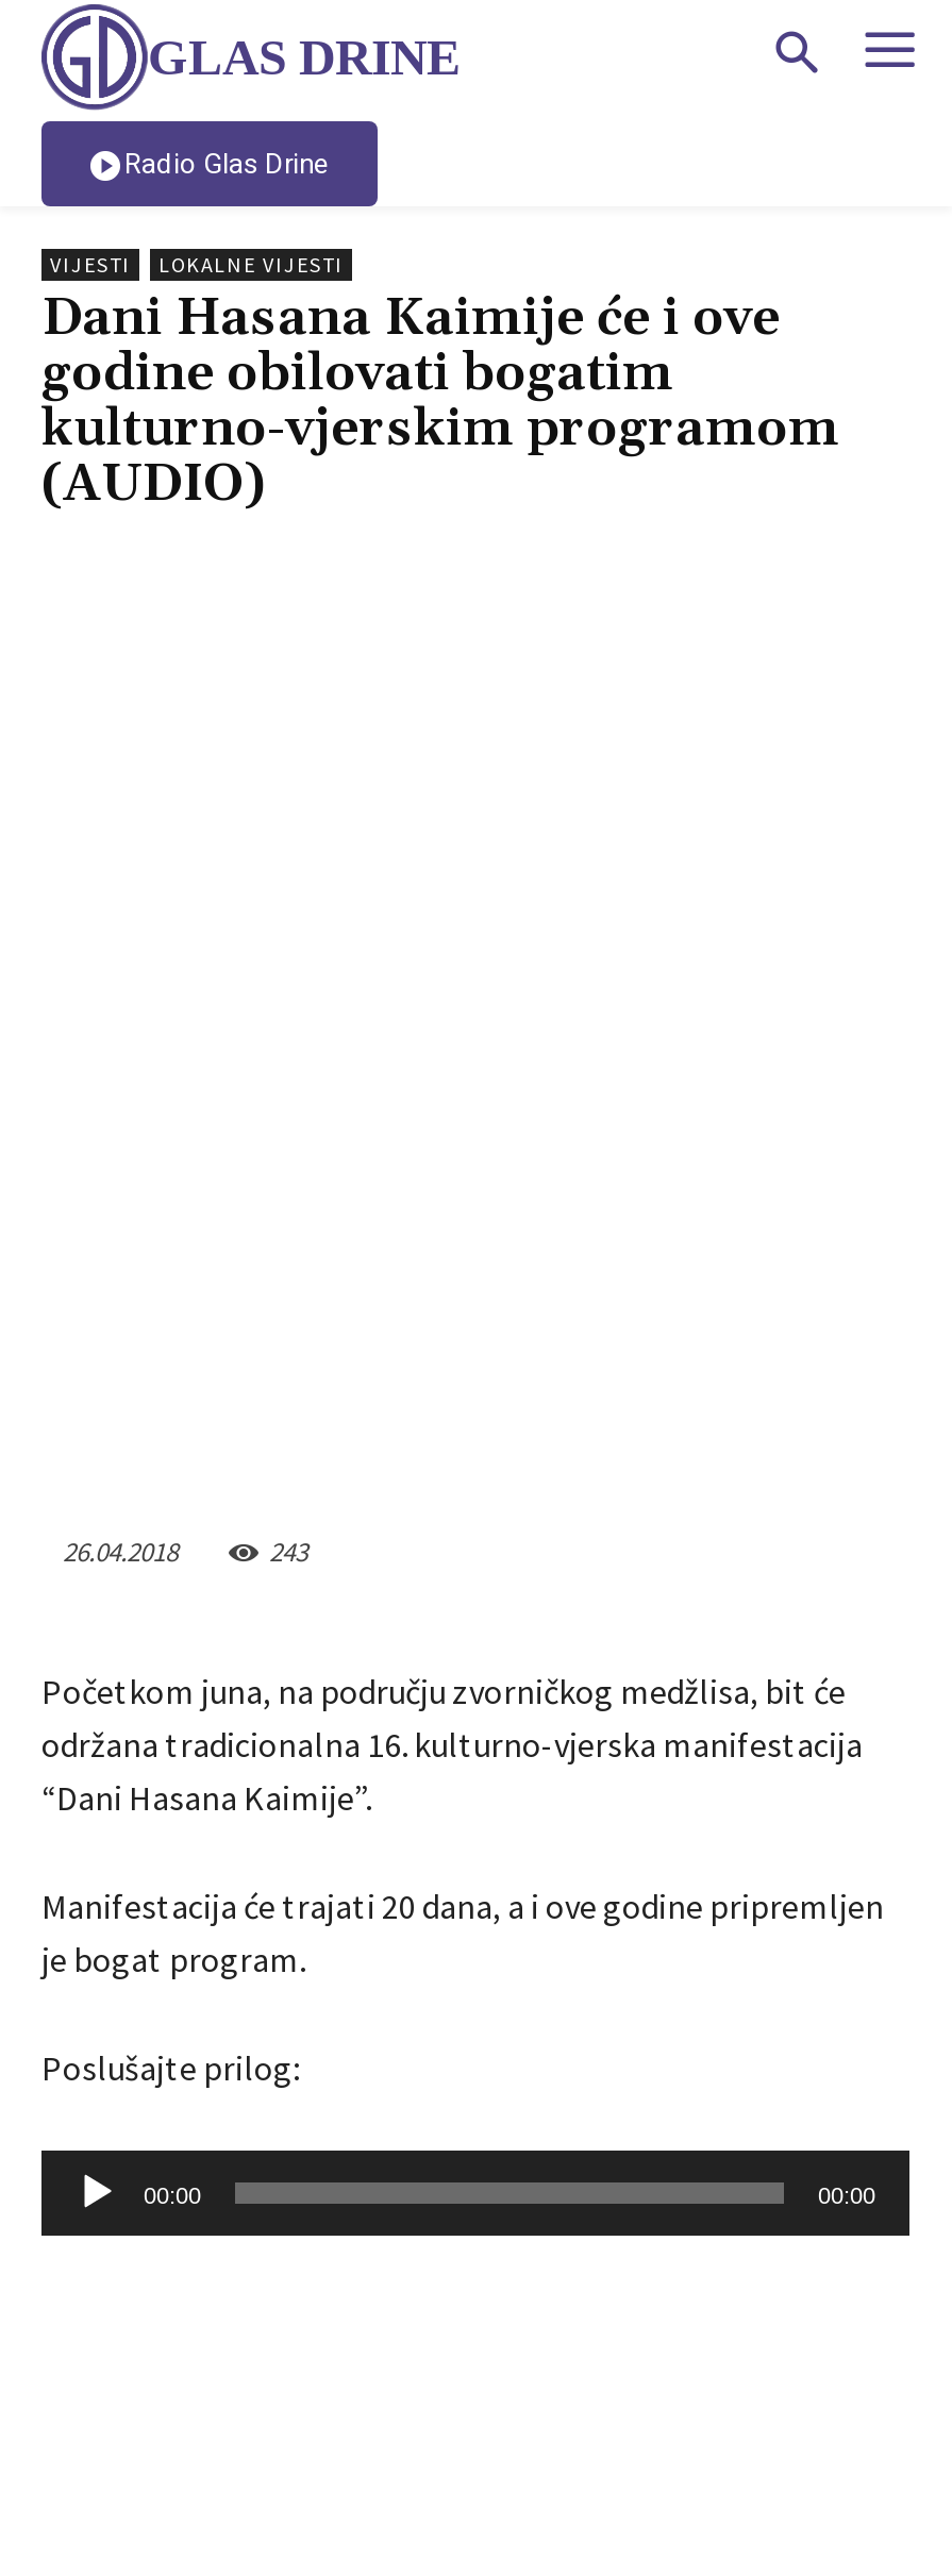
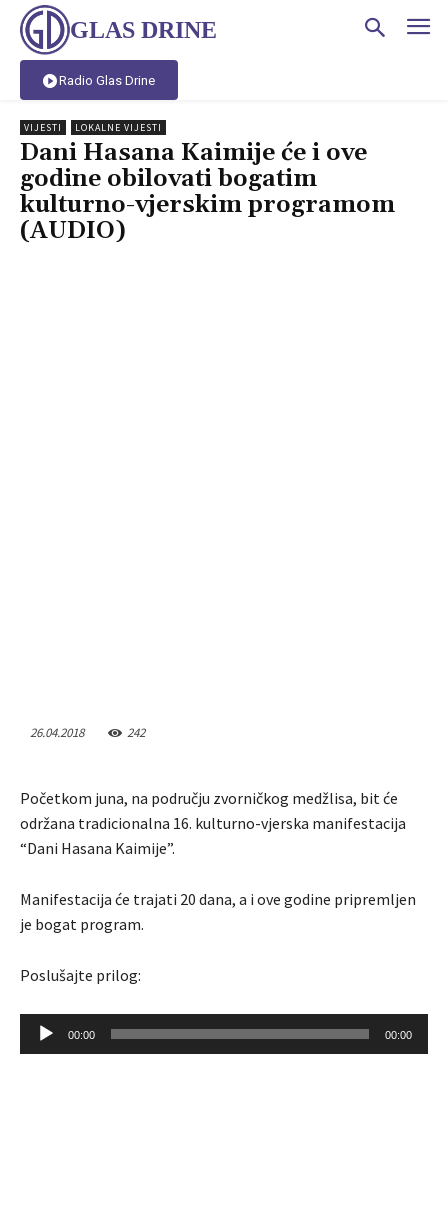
- 243
+ 242
